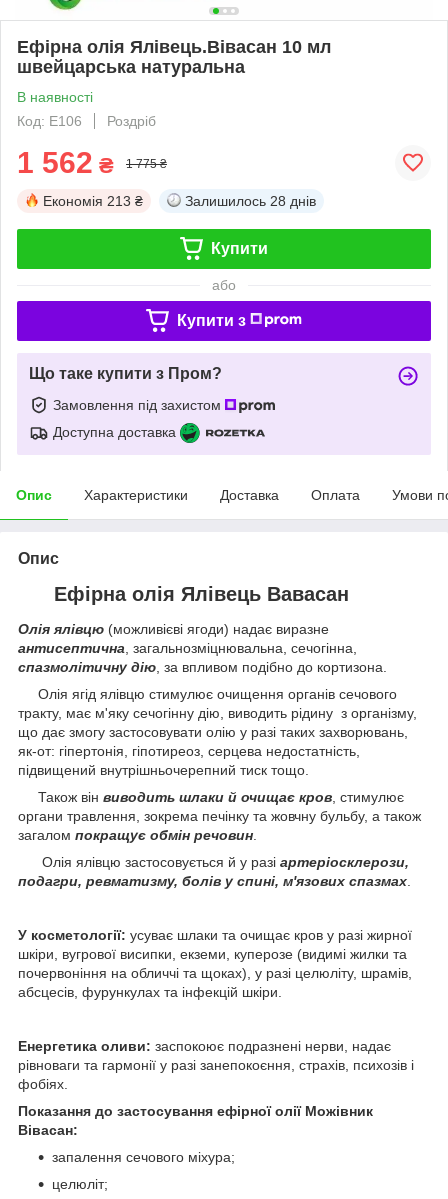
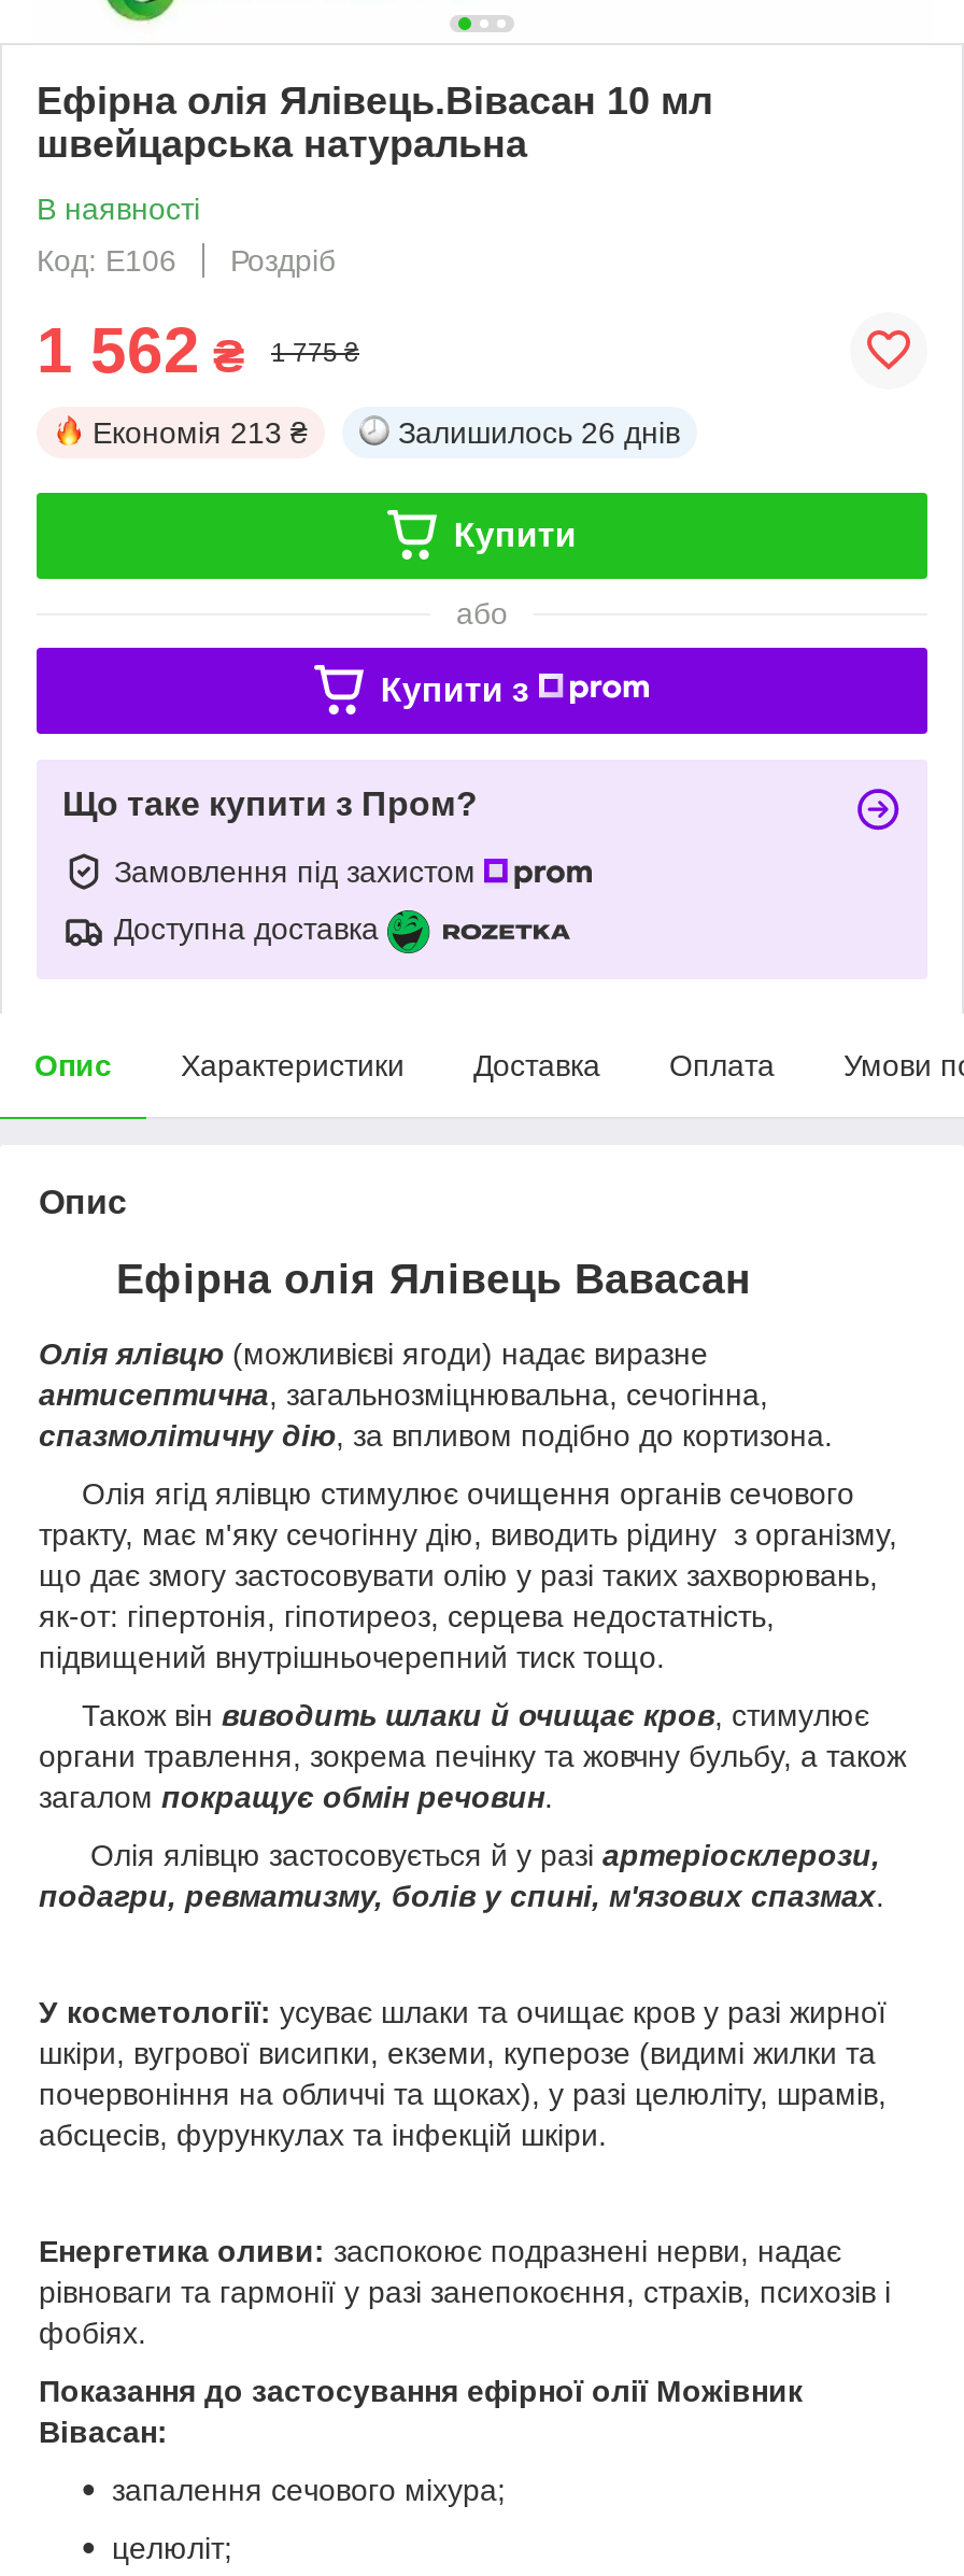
- Залишилось 28 днів
+ Залишилось 26 днів
